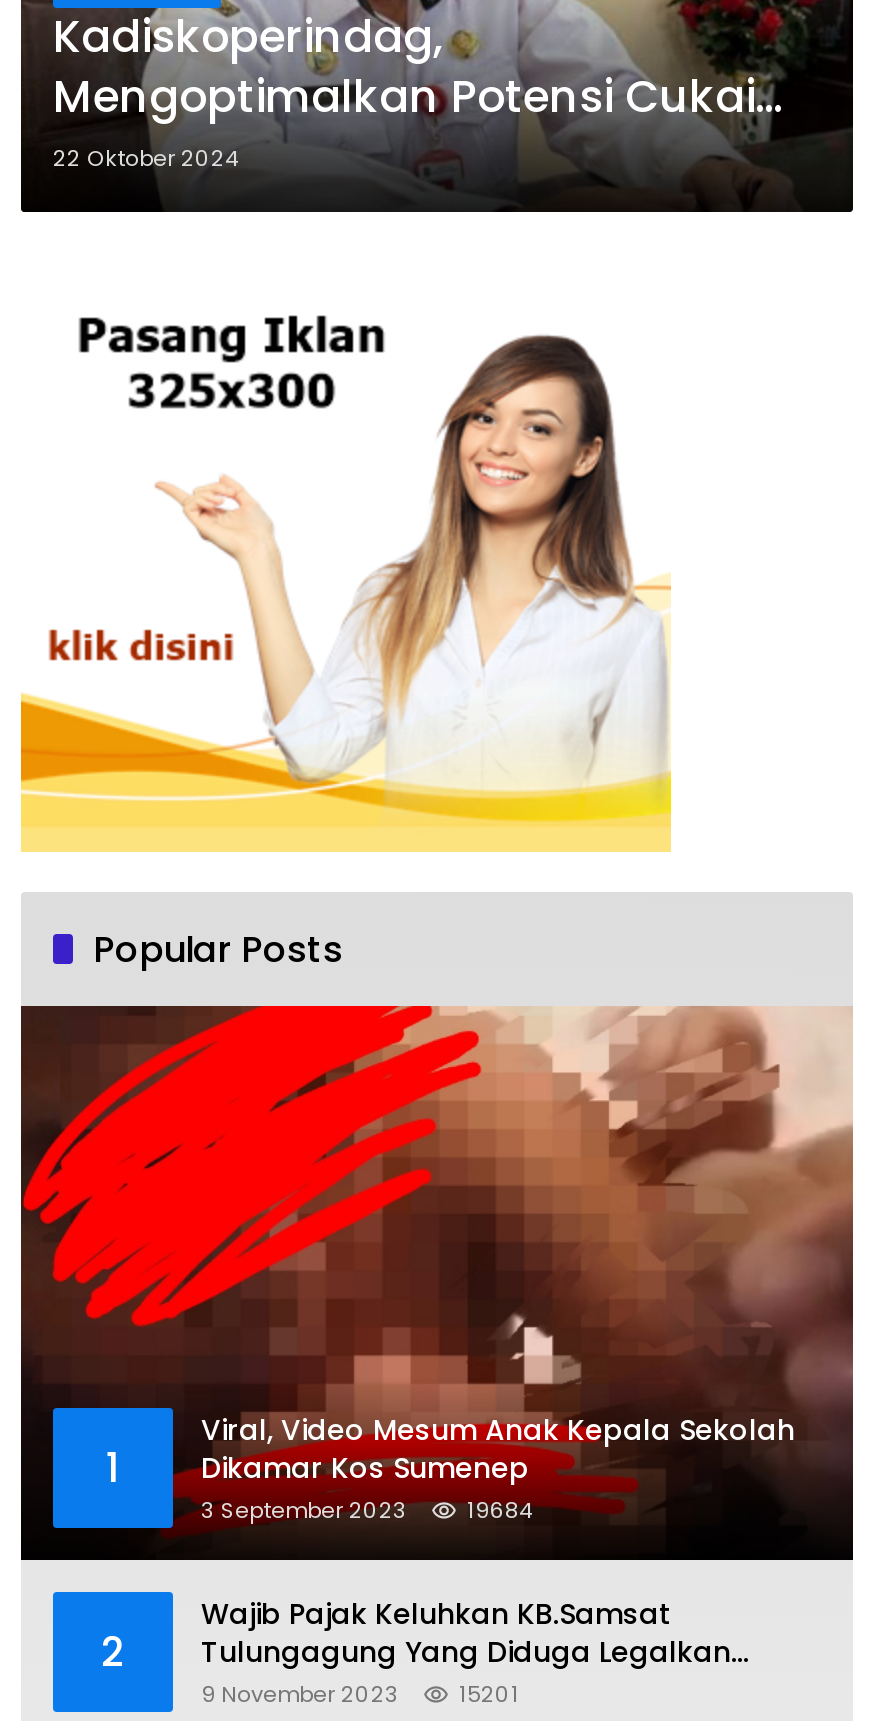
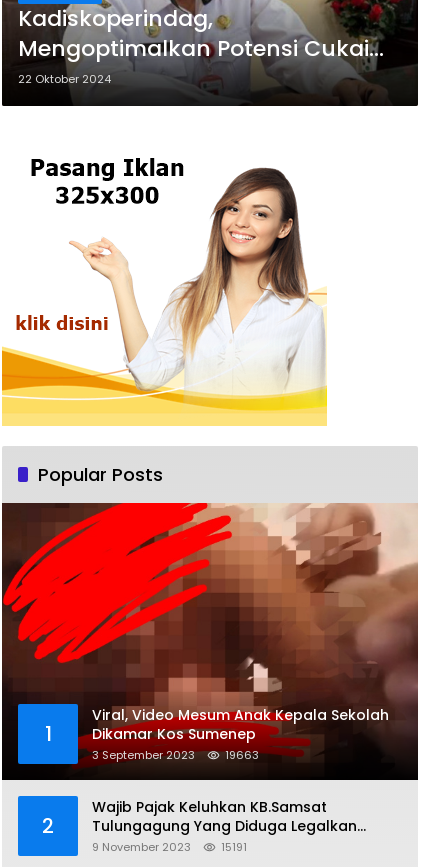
- 3 September 2023 19684
+ 3 September 2023 19663

- 15201
+ 15191
